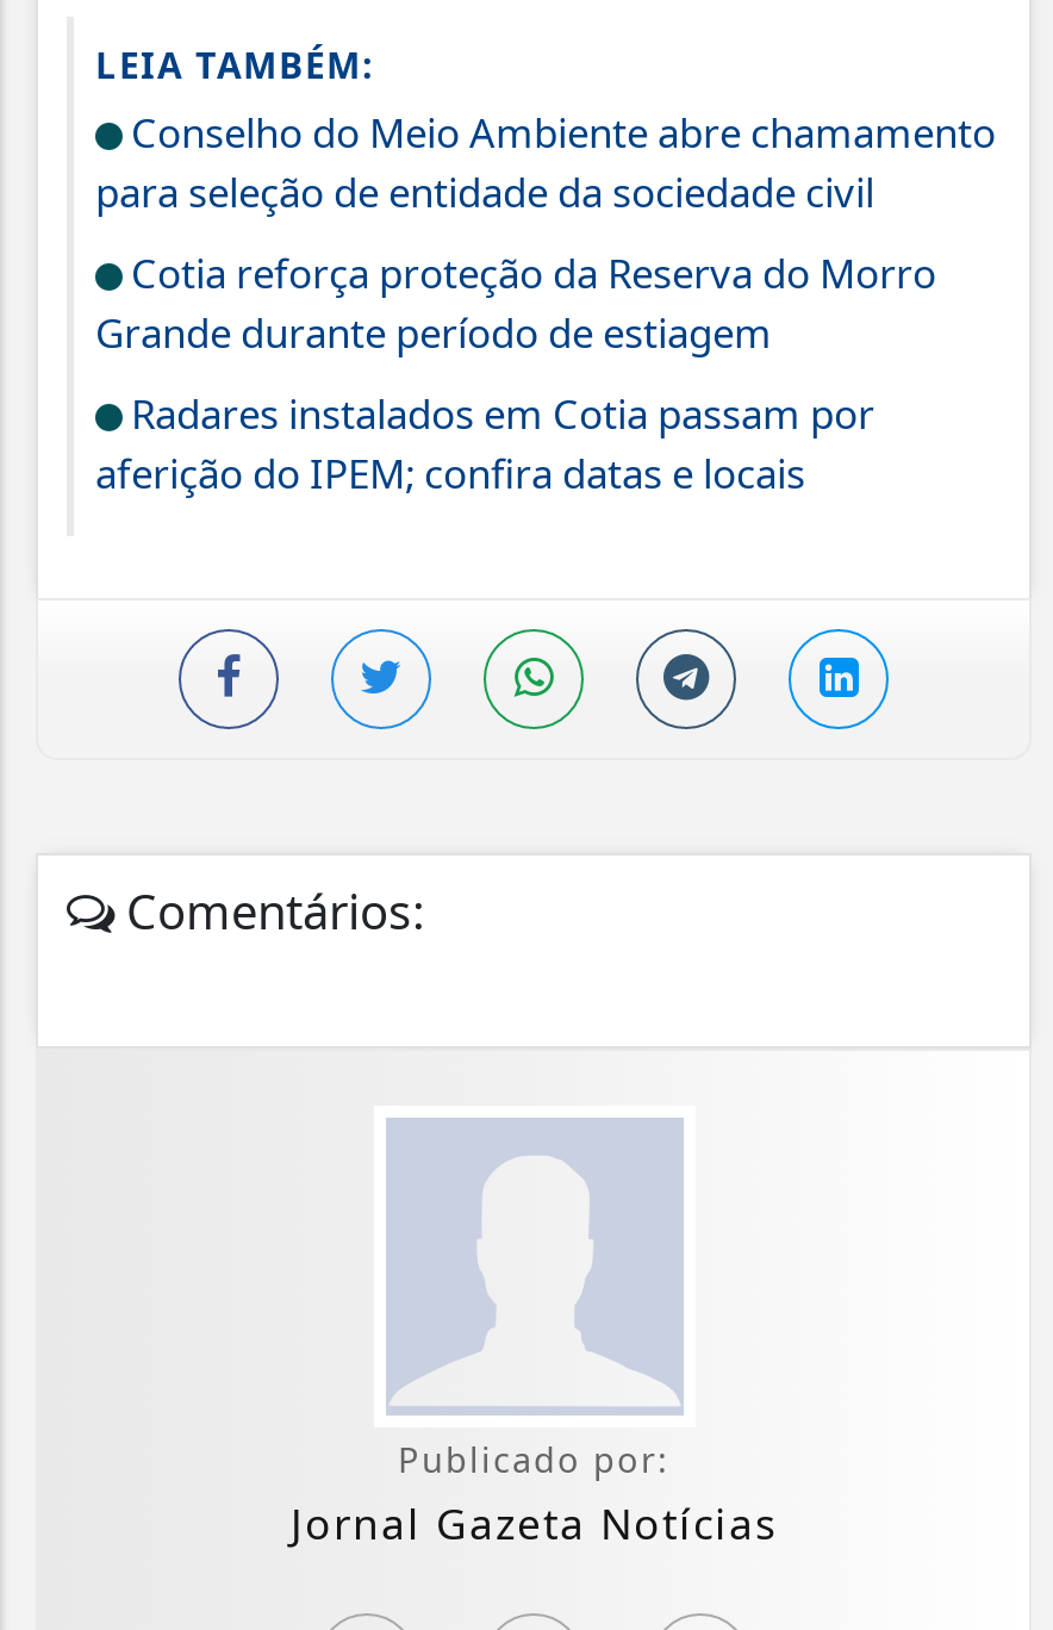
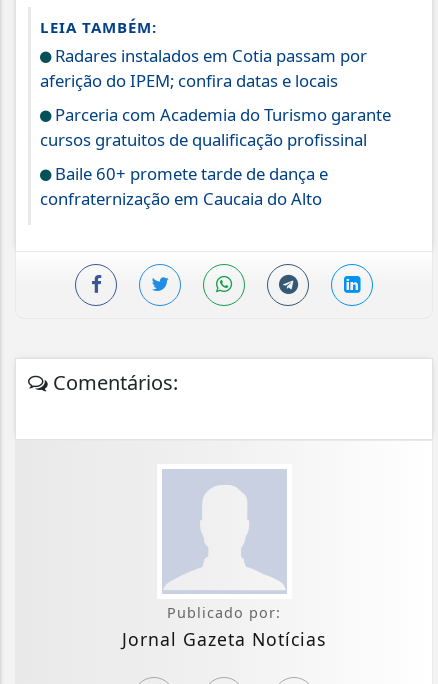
- Conselho do Meio Ambiente abre chamamento
- para seleção de entidade da sociedade civil
- Cotia reforça proteção da Reserva do Morro
- Grande durante período de estiagem

moved up: Radares instalados em Cotia passam por | aferição do IPEM; confira datas e locais

+ Parceria com Academia do Turismo garante
+ cursos gratuitos de qualificação profissinal
+ Baile 60+ promete tarde de dança e
+ confraternização em Caucaia do Alto
